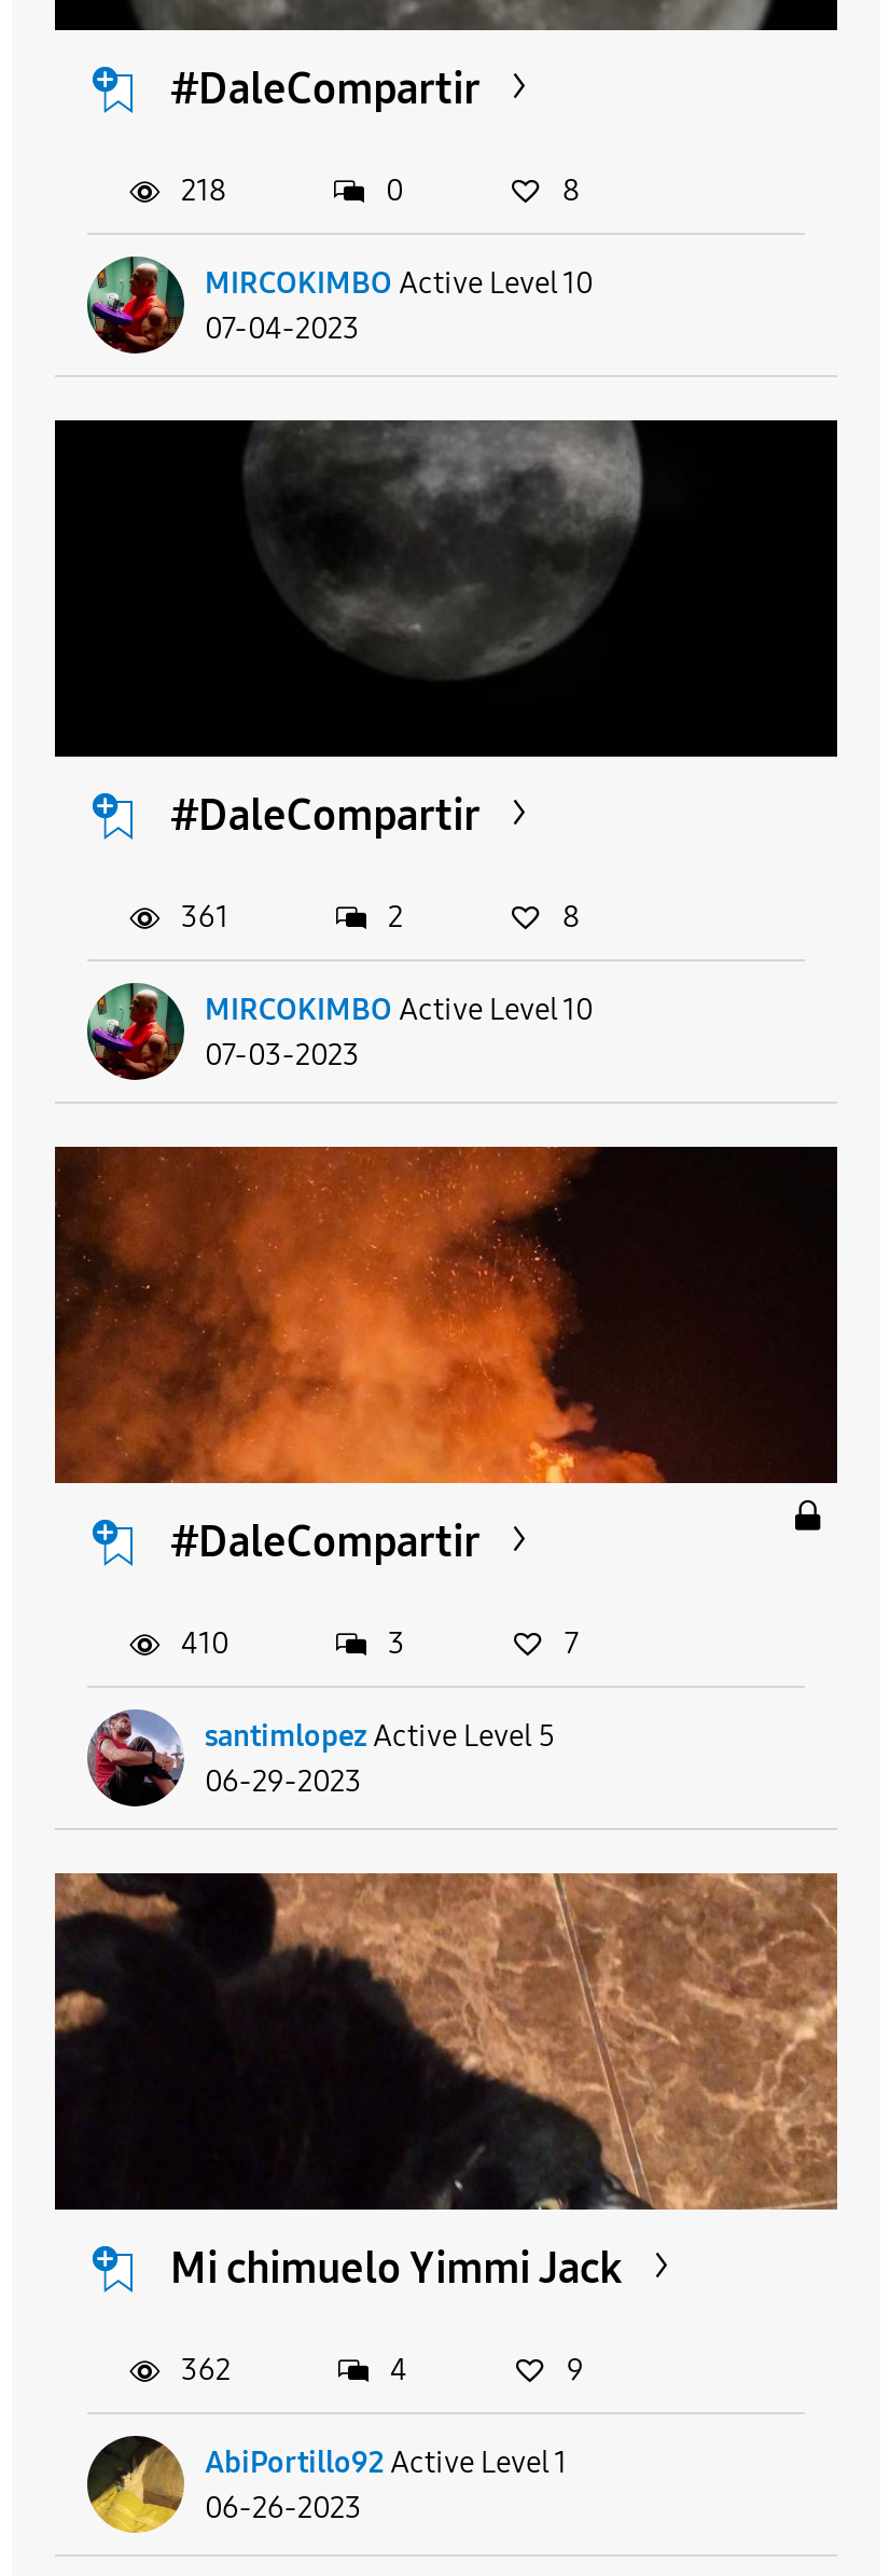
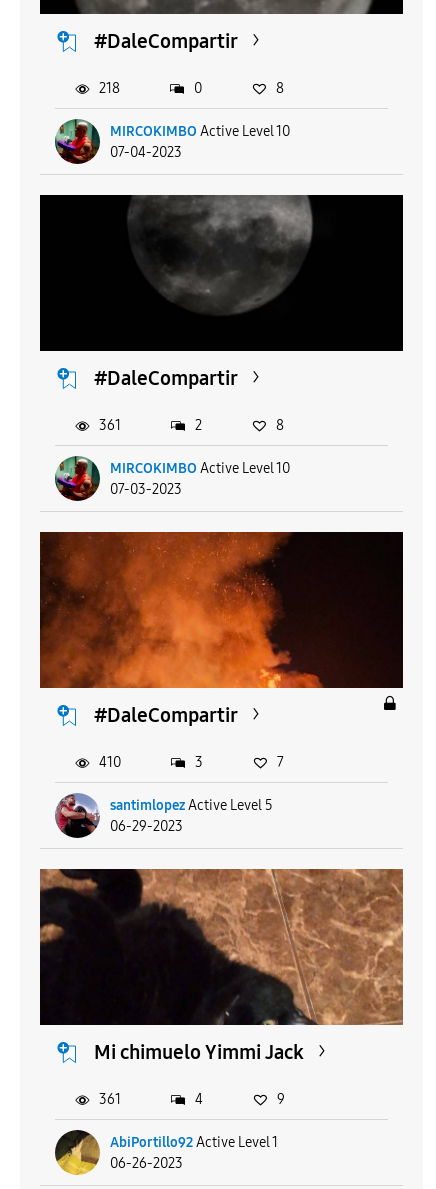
- 362
+ 361
